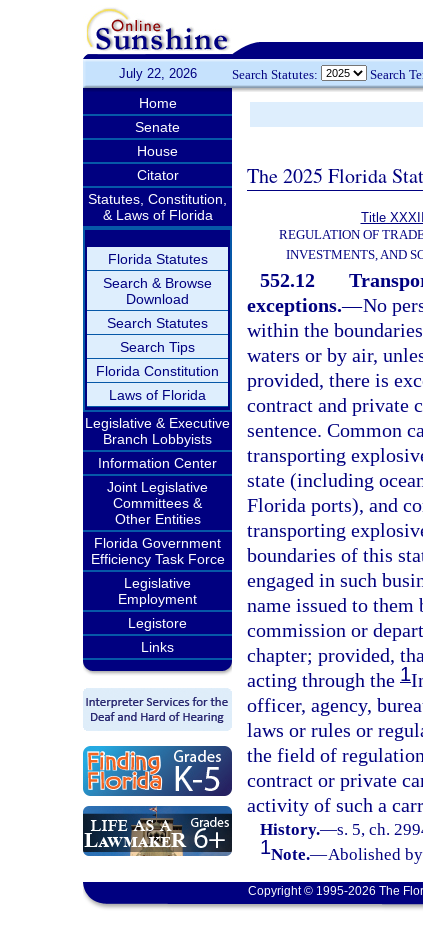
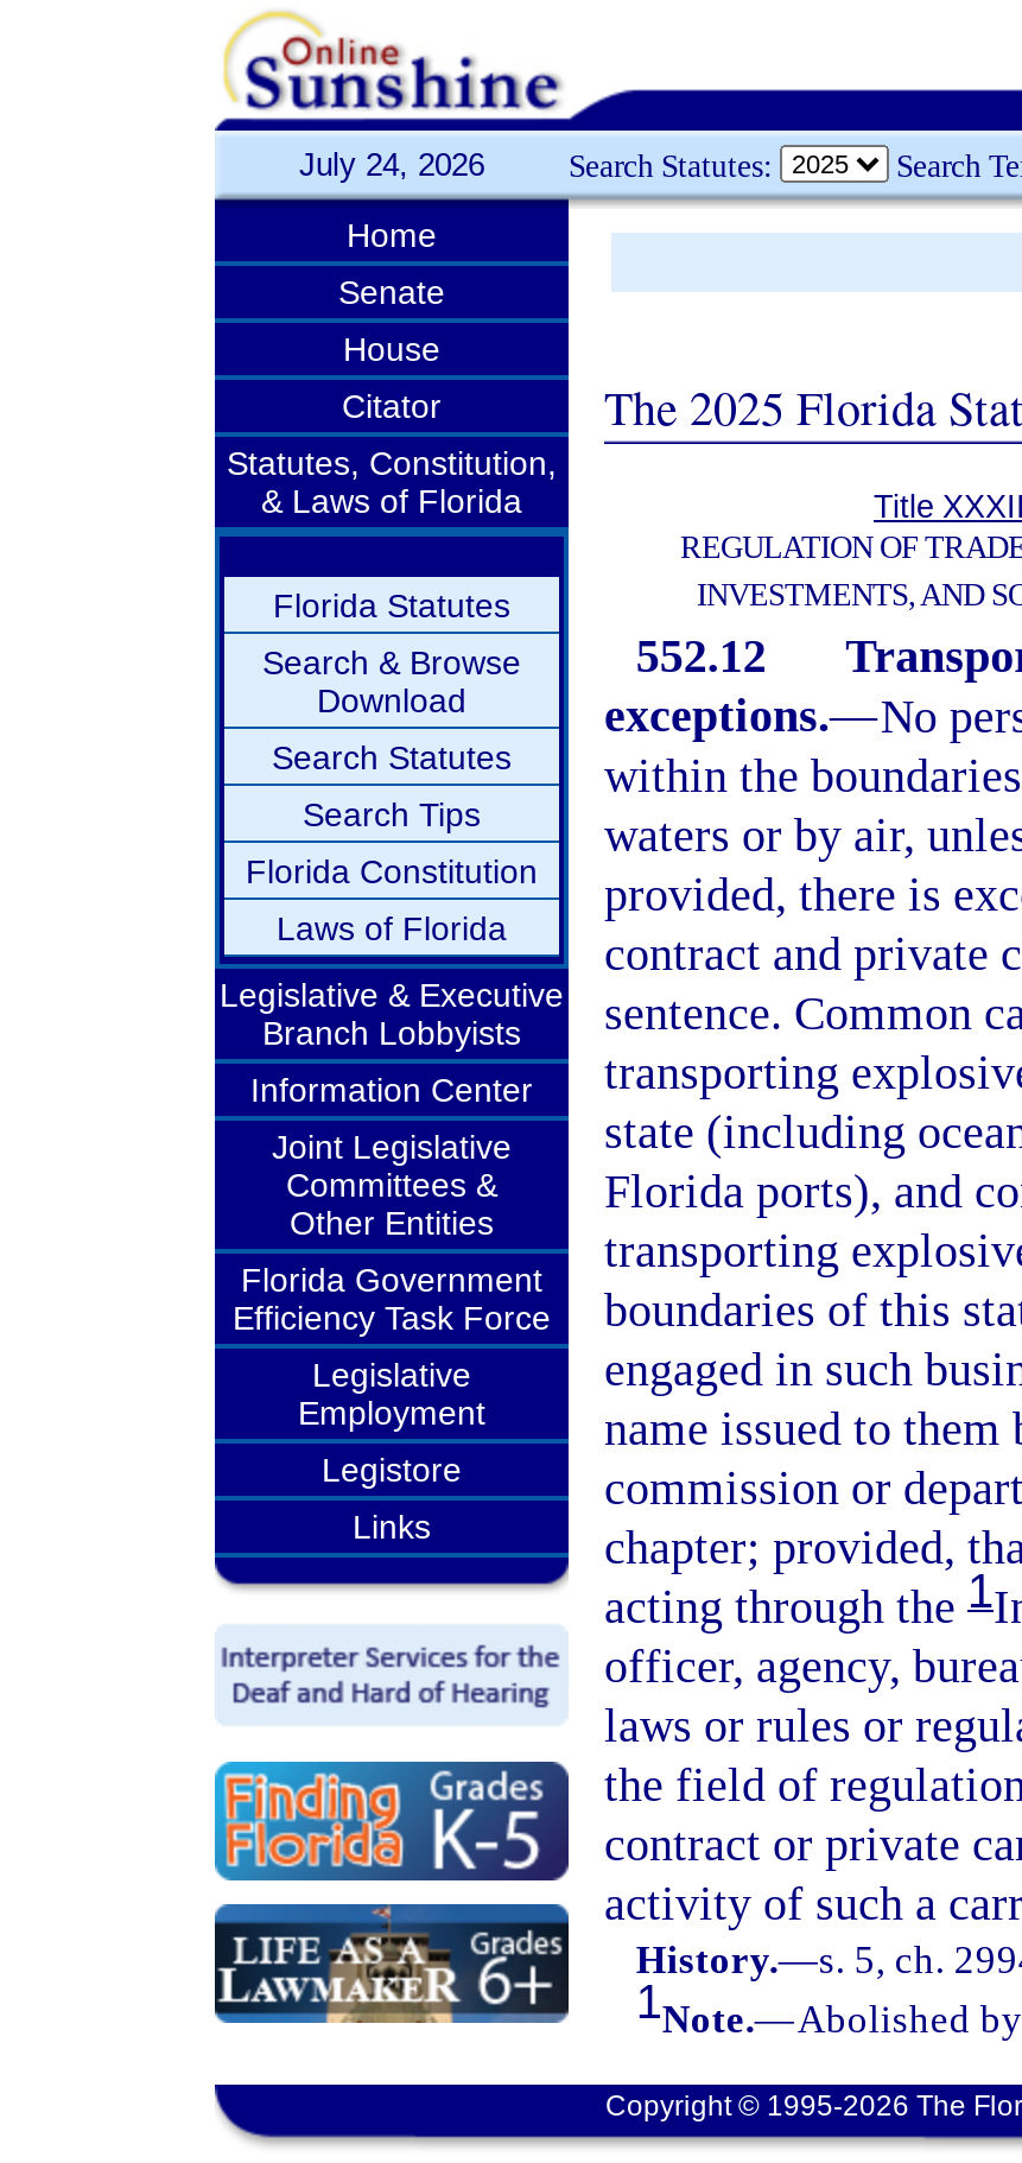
- July 22, 2026
+ July 24, 2026
